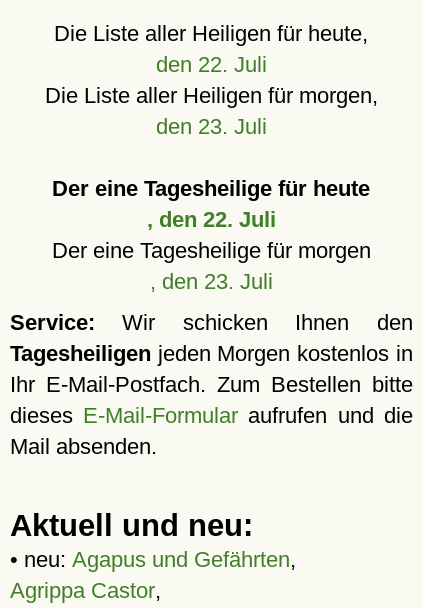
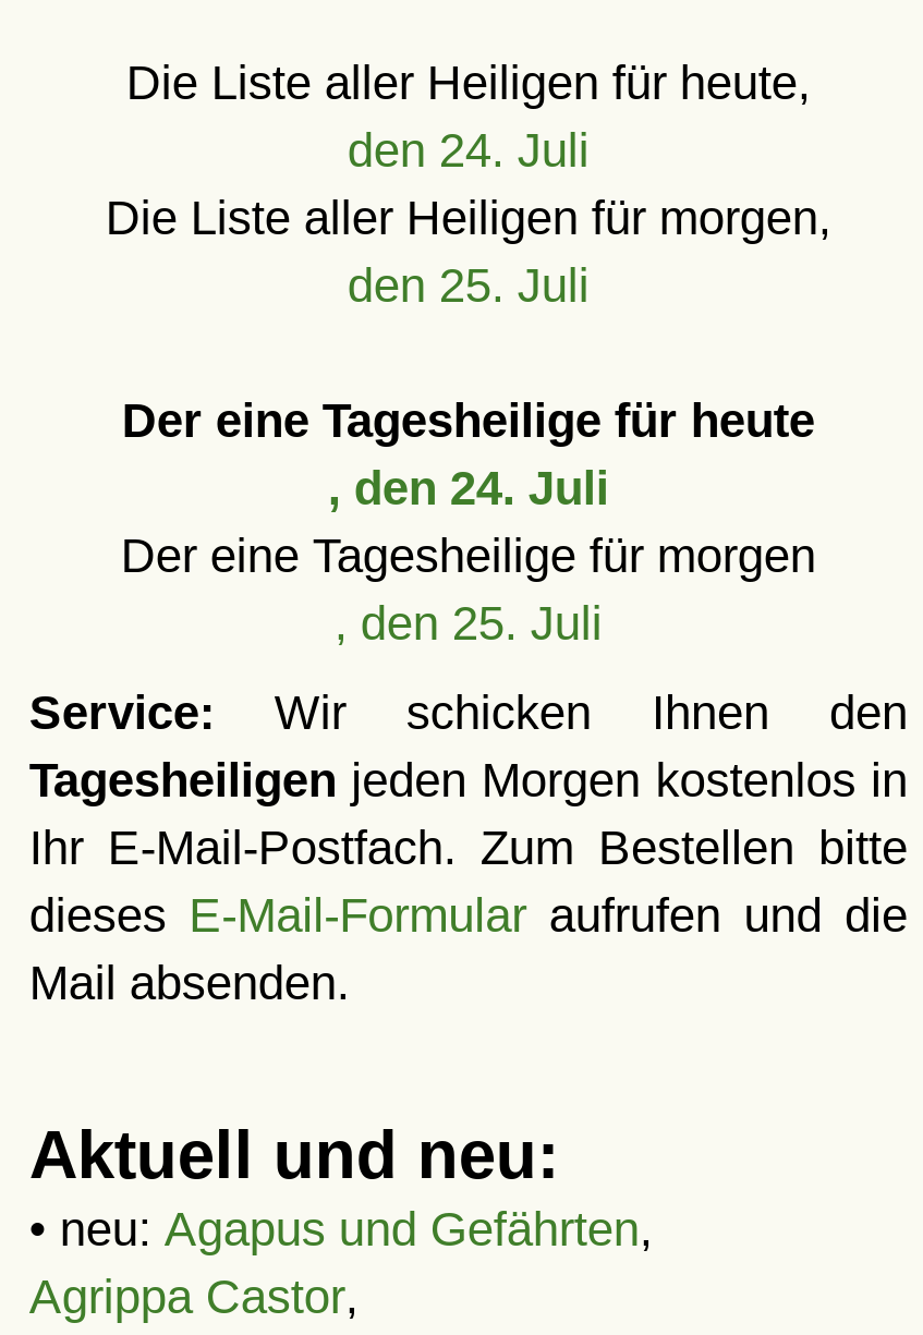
- den 22. Juli
+ den 24. Juli

- den 23. Juli
+ den 25. Juli

- , den 22. Juli
+ , den 24. Juli

- , den 23. Juli
+ , den 25. Juli
